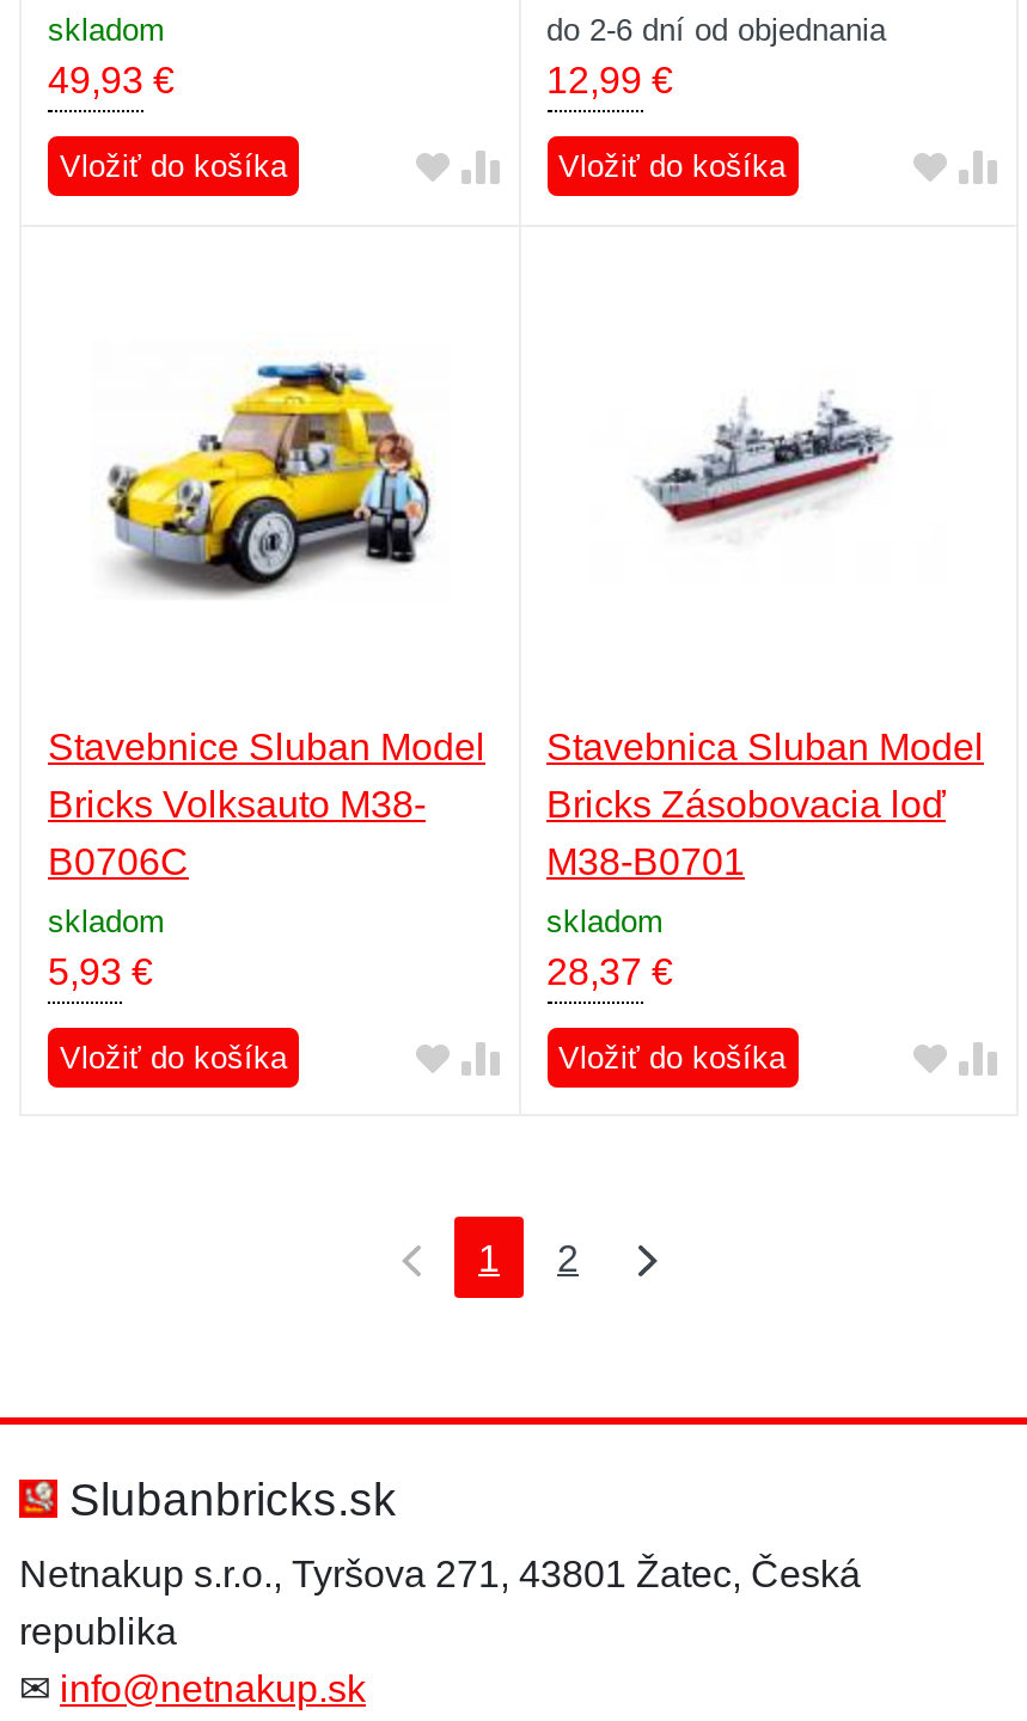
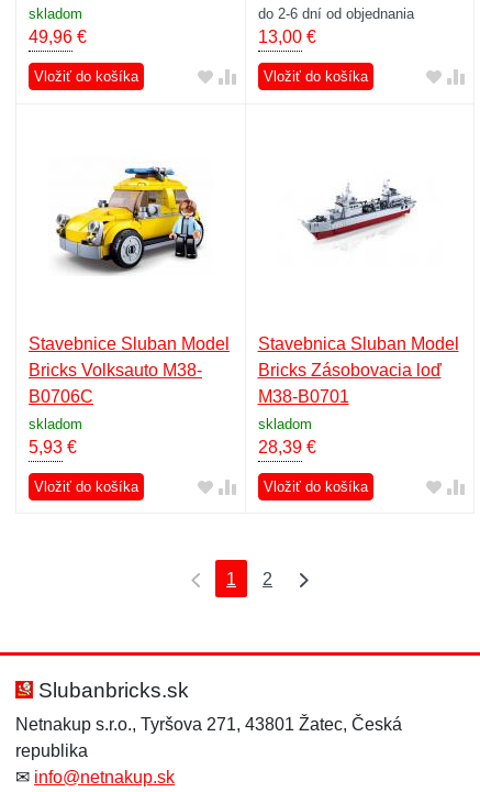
- 49,93 €
+ 49,96 €

- 12,99 €
+ 13,00 €

- 28,37 €
+ 28,39 €
